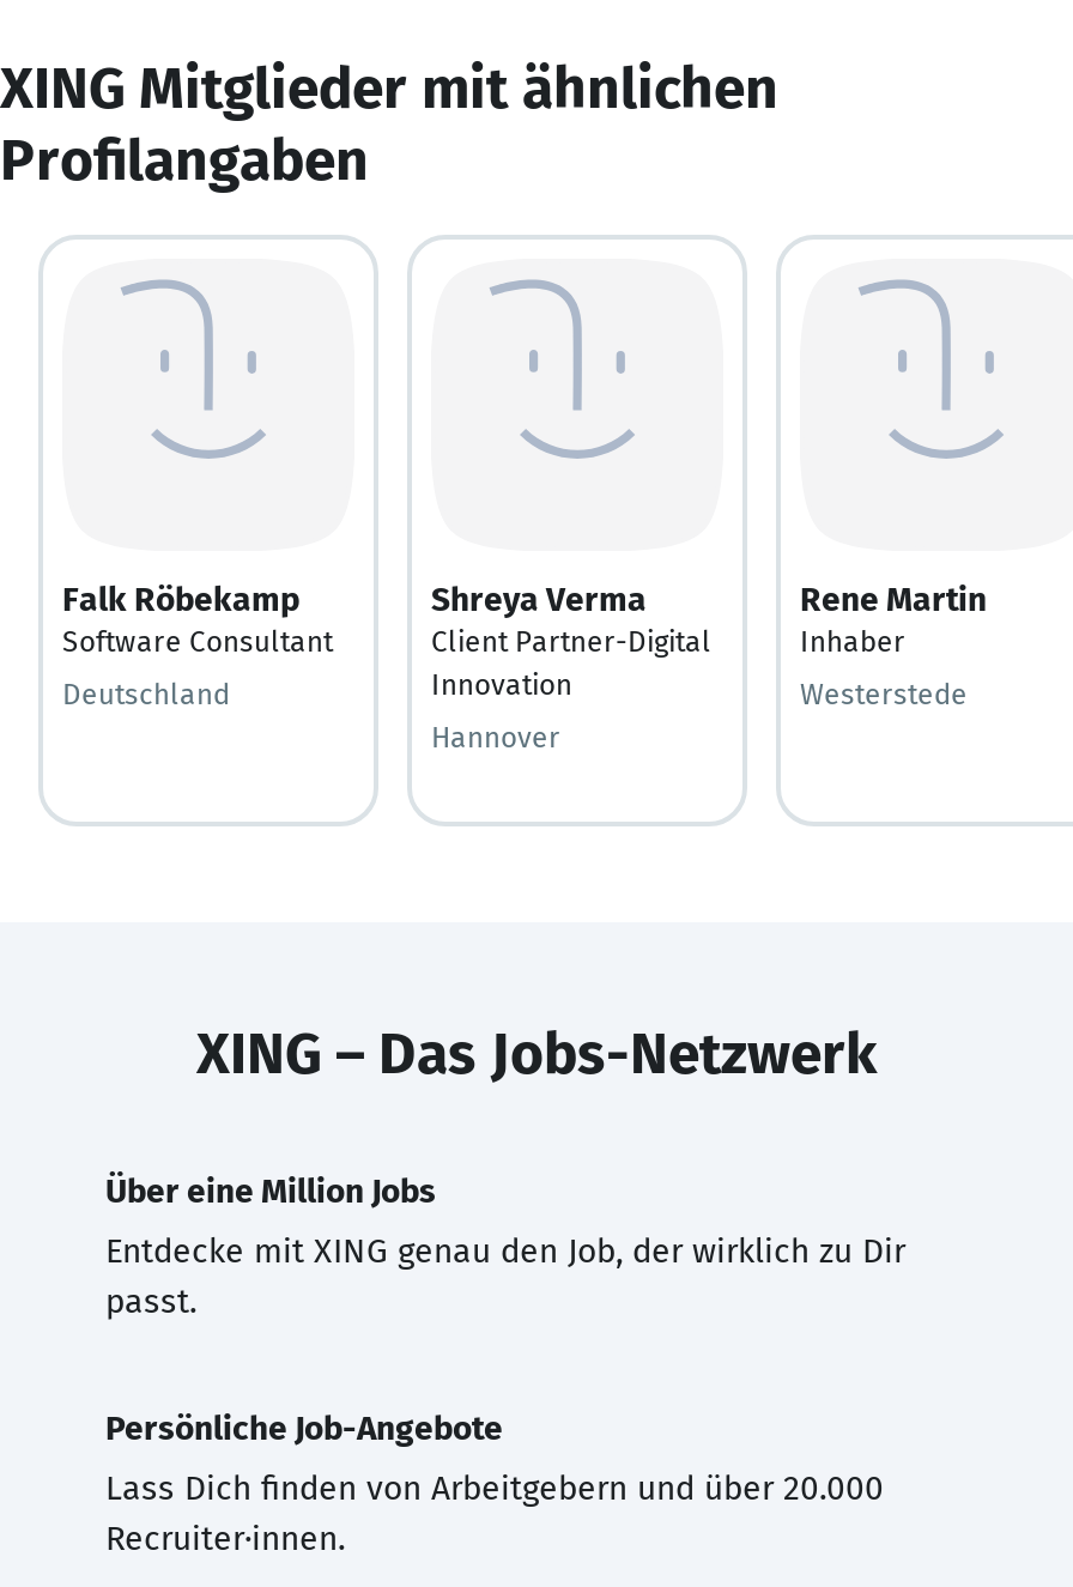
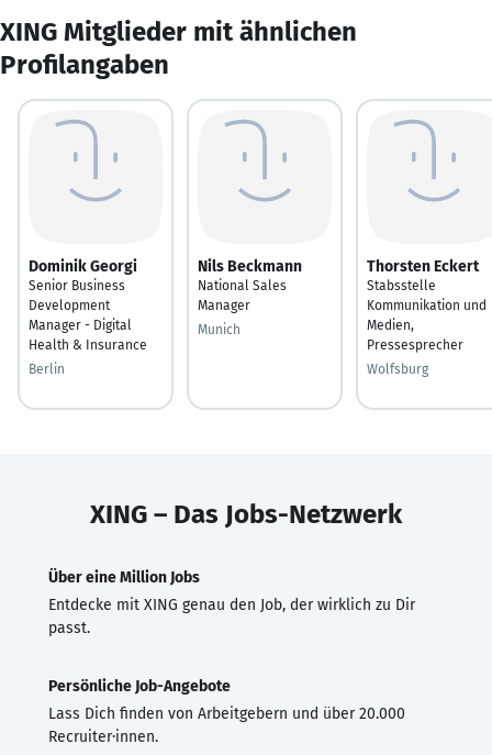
- Falk Röbekamp
- Software Consultant
+ Dominik Georgi
+ Senior Business
+ Development
+ Manager - Digital
+ Health & Insurance

- Shreya Verma
- Client Partner-Digital
- Innovation
+ Nils Beckmann
+ National Sales
+ Manager

- Rene Martin
- Inhaber
+ Thorsten Eckert
+ Stabsstelle
+ Kommunikation und
+ Medien,
+ Pressesprecher

- Deutschland
+ Berlin

- Westerstede
+ Wolfsburg

- Hannover
+ Munich
